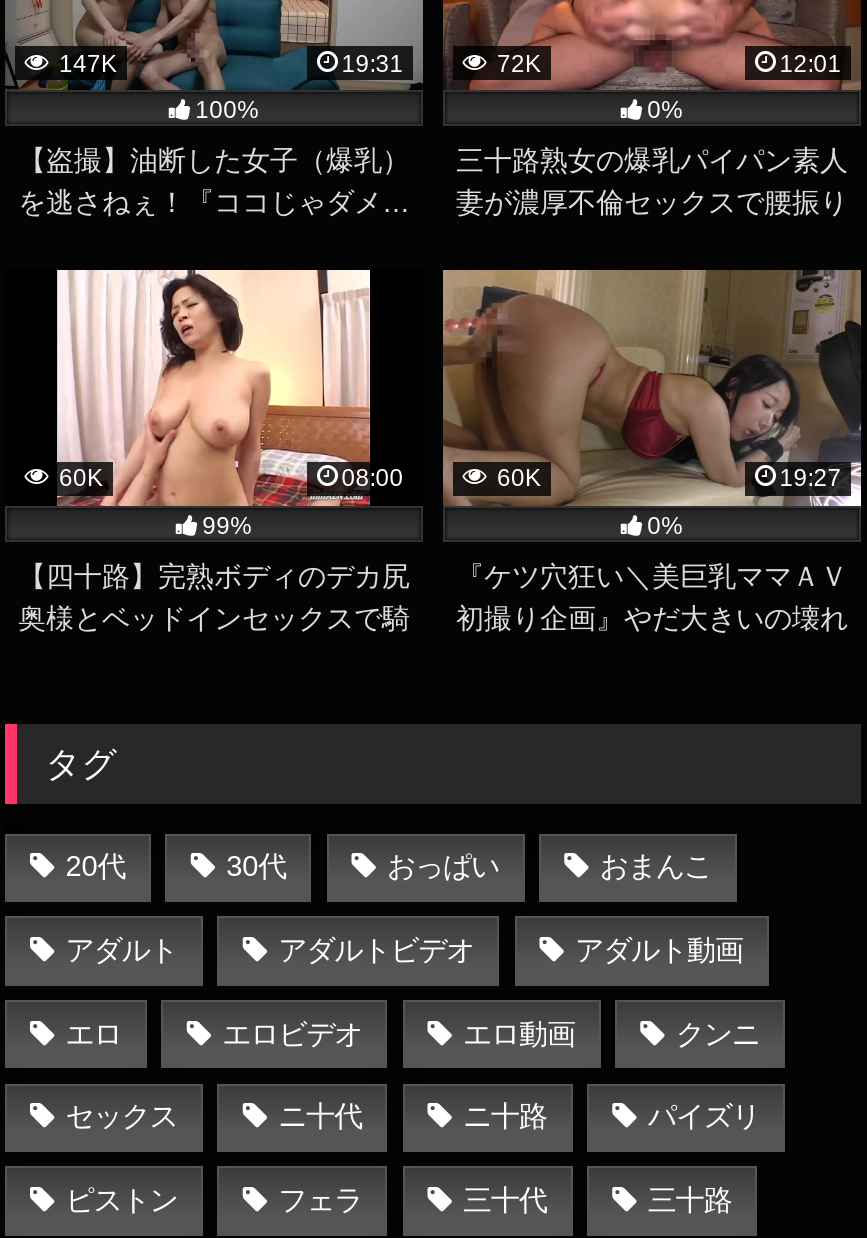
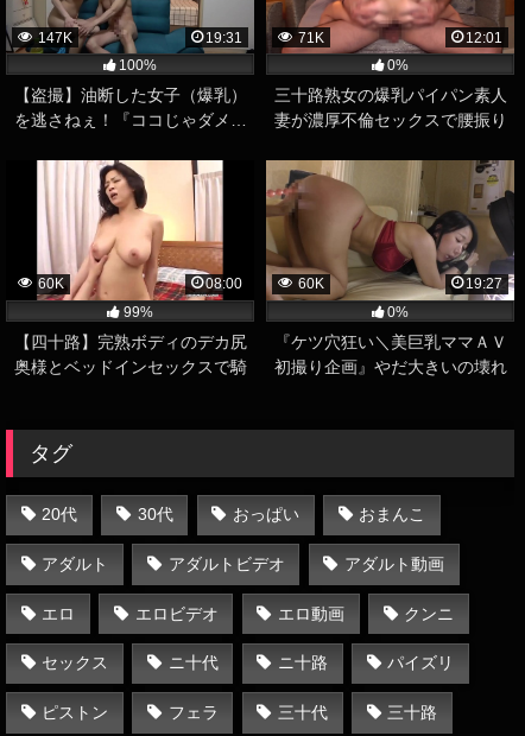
- 72K
+ 71K
